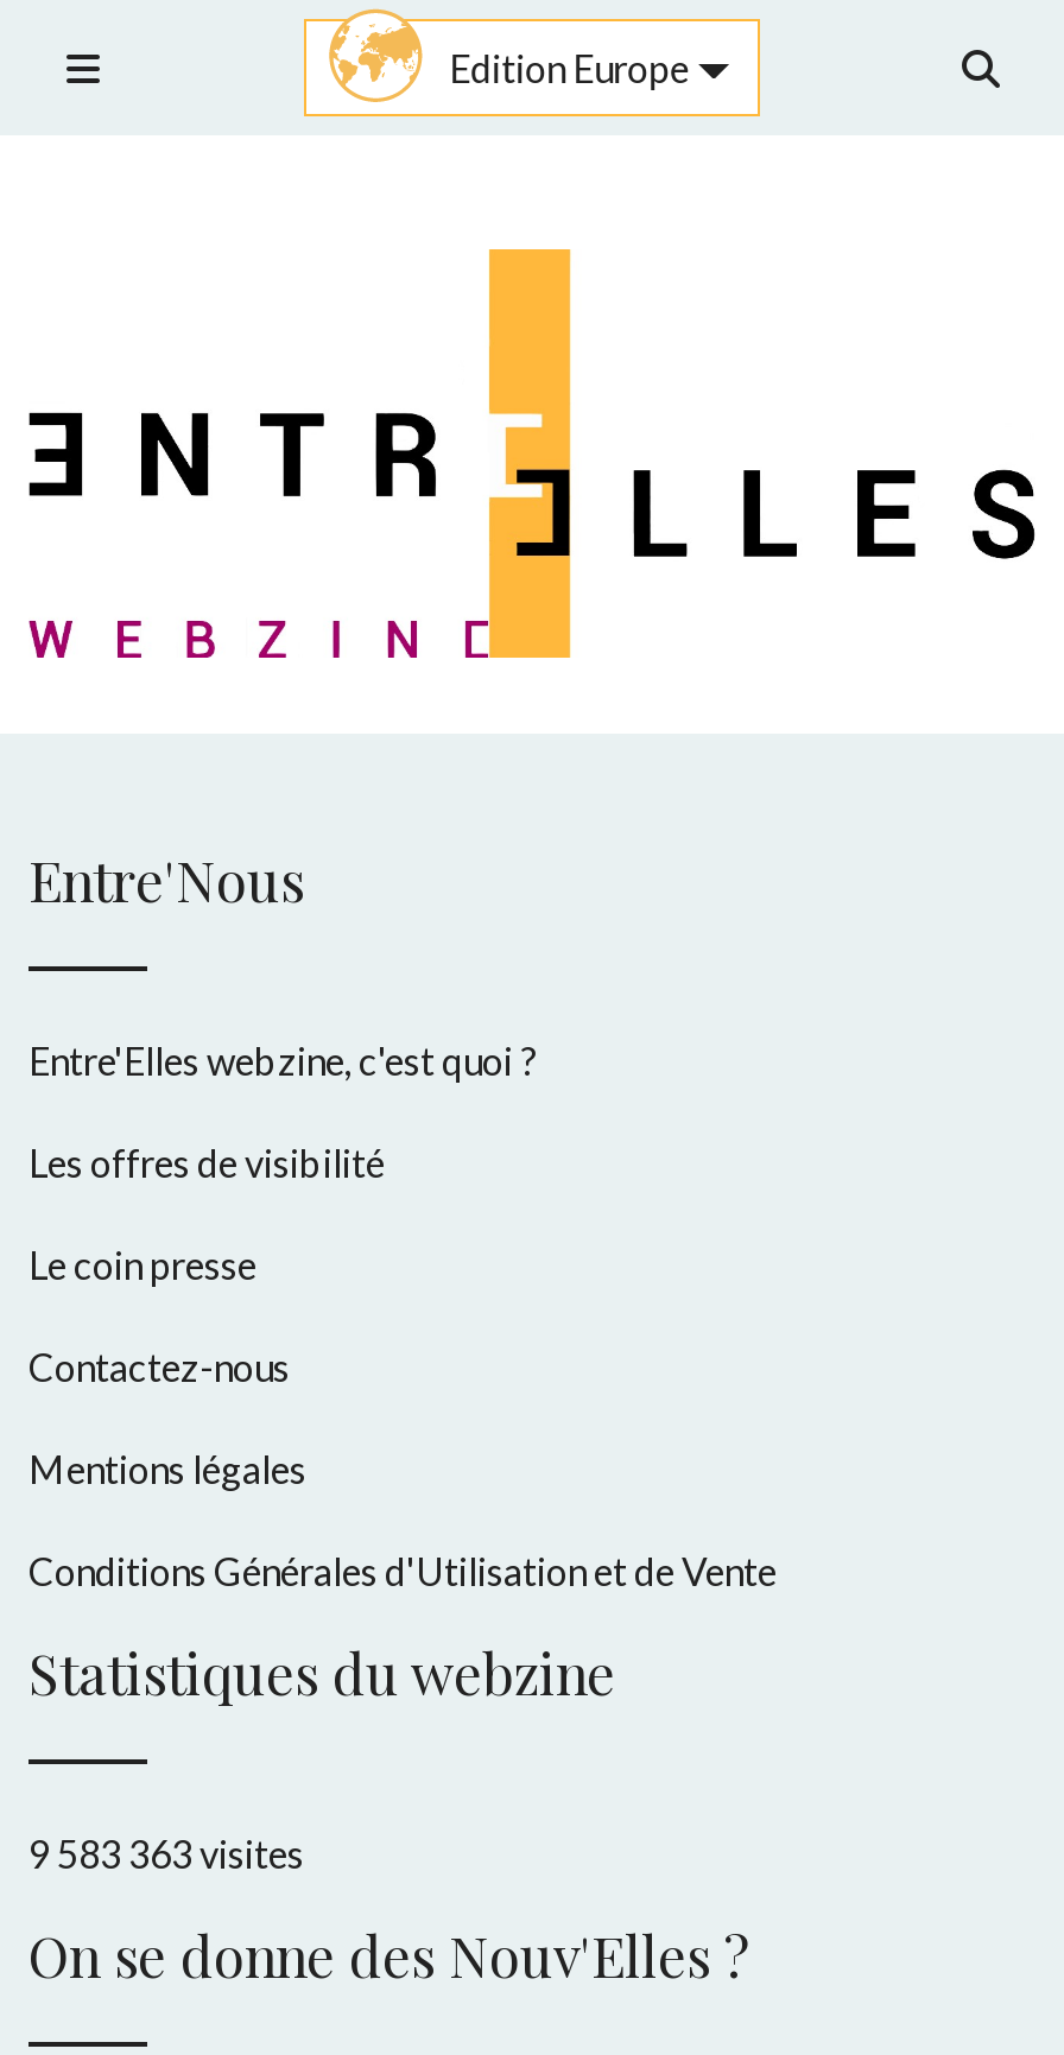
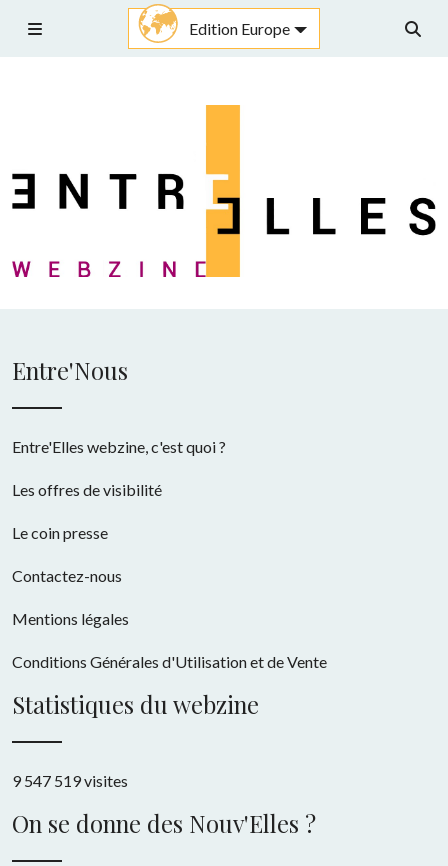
- 9 583 363 visites
+ 9 547 519 visites
